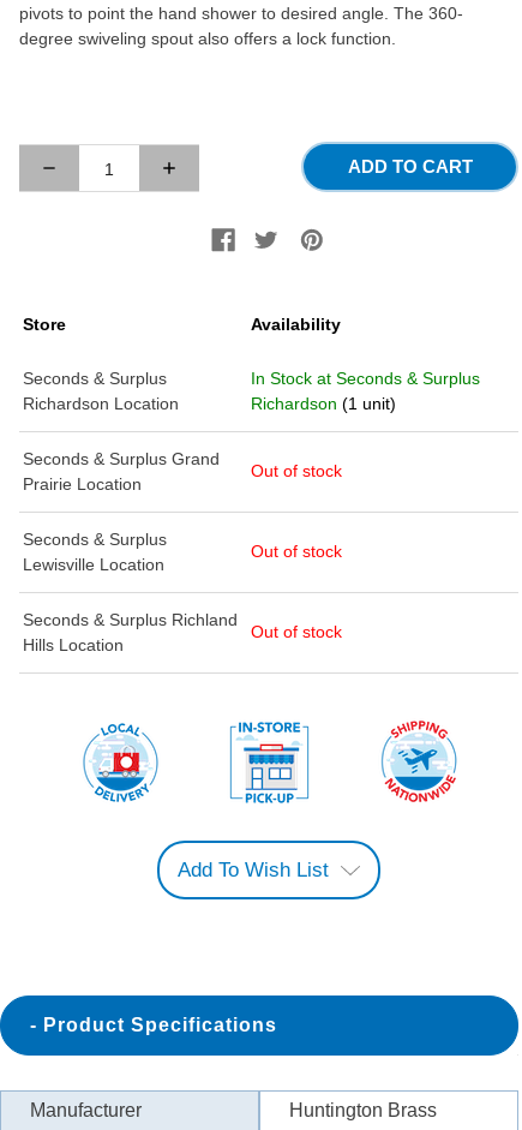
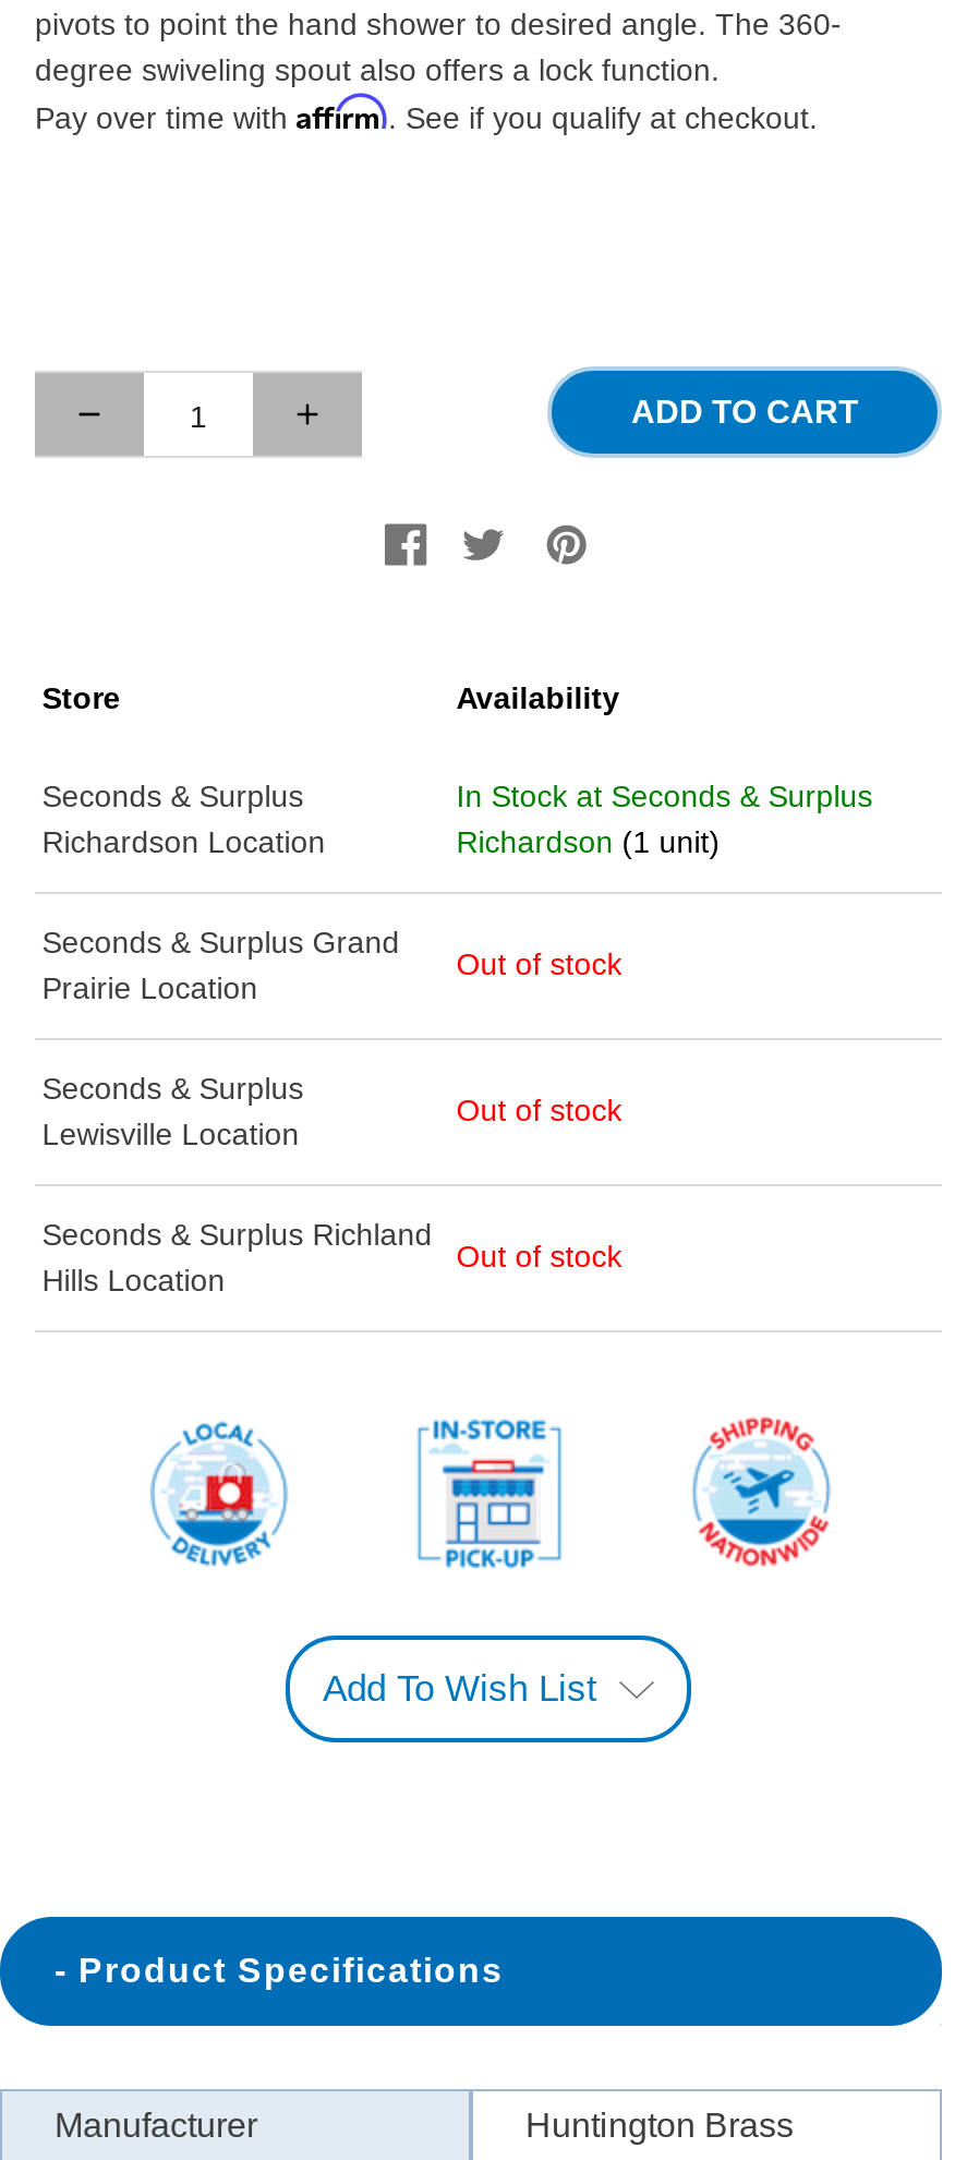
+ Pay over time with Affirm. See if you qualify at checkout.
